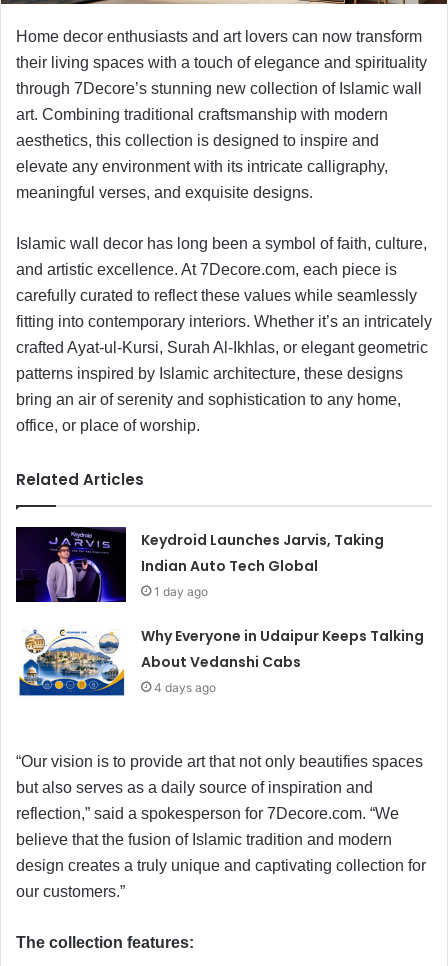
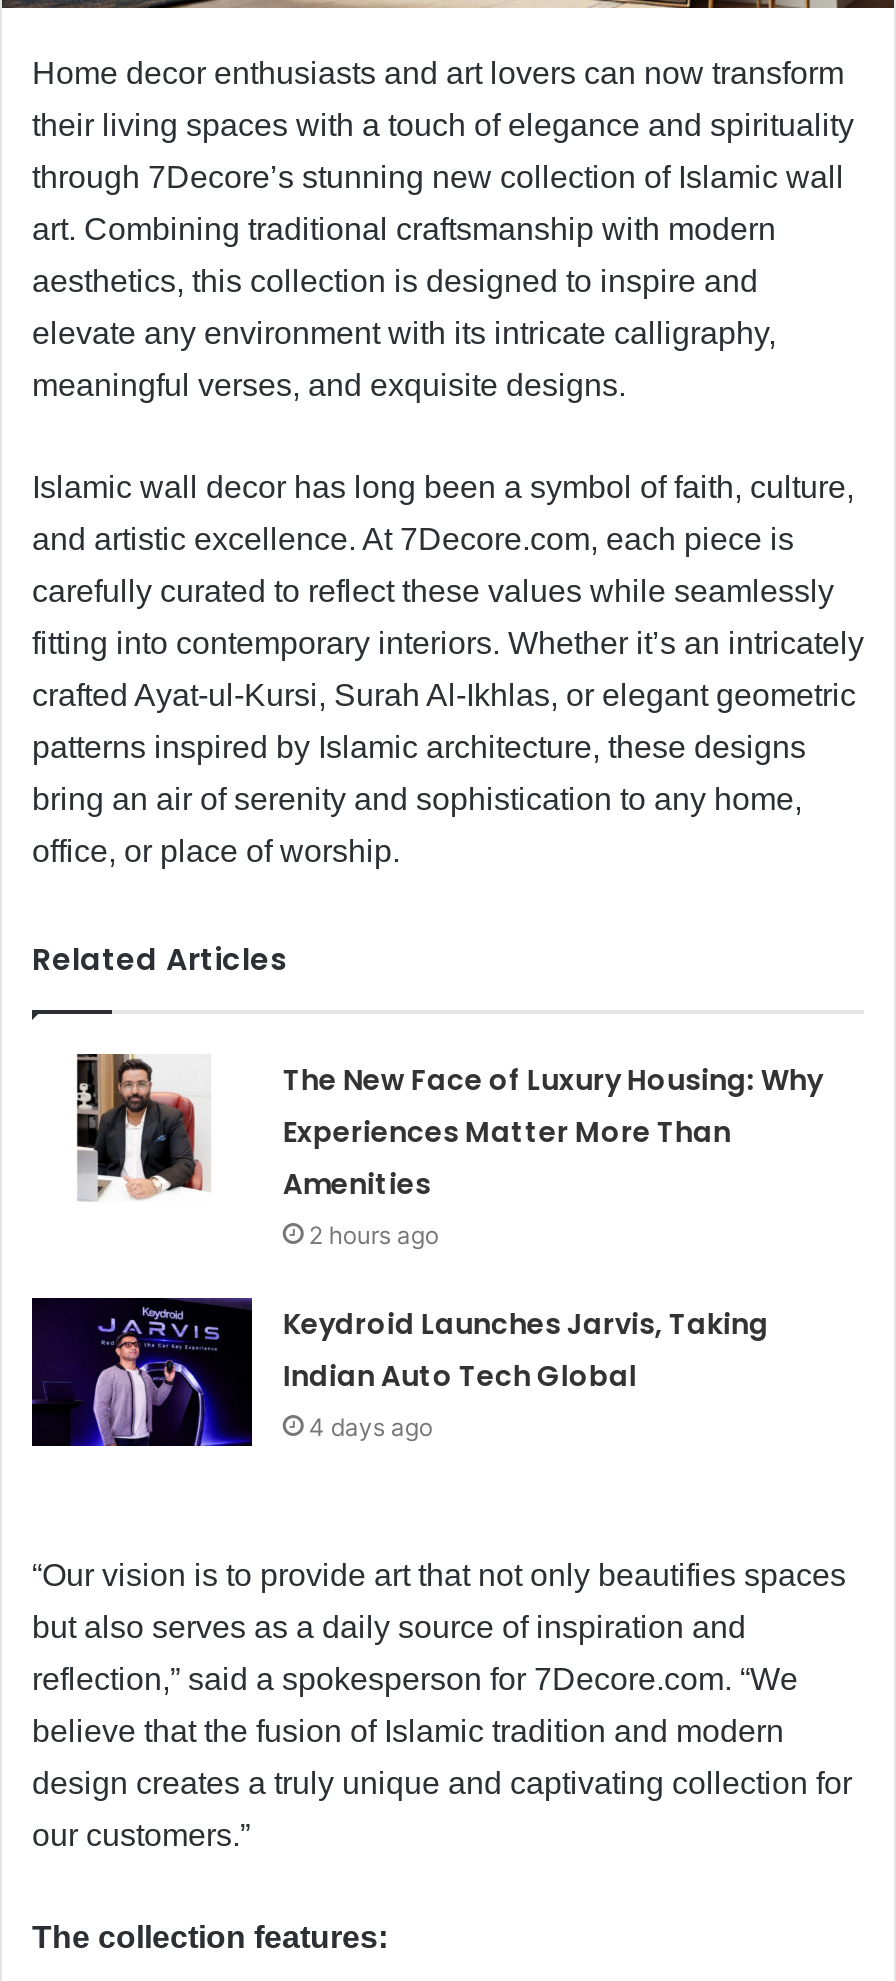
+ [image]
+ The New Face of Luxury Housing: Why
+ Experiences Matter More Than
+ Amenities
+ 2 hours ago

moved down: [image] | Keydroid Launches Jarvis, Taking | Indian Auto Tech Global

- [image]
- 1 day ago
- Why Everyone in Udaipur Keeps Talking
- About Vedanshi Cabs
